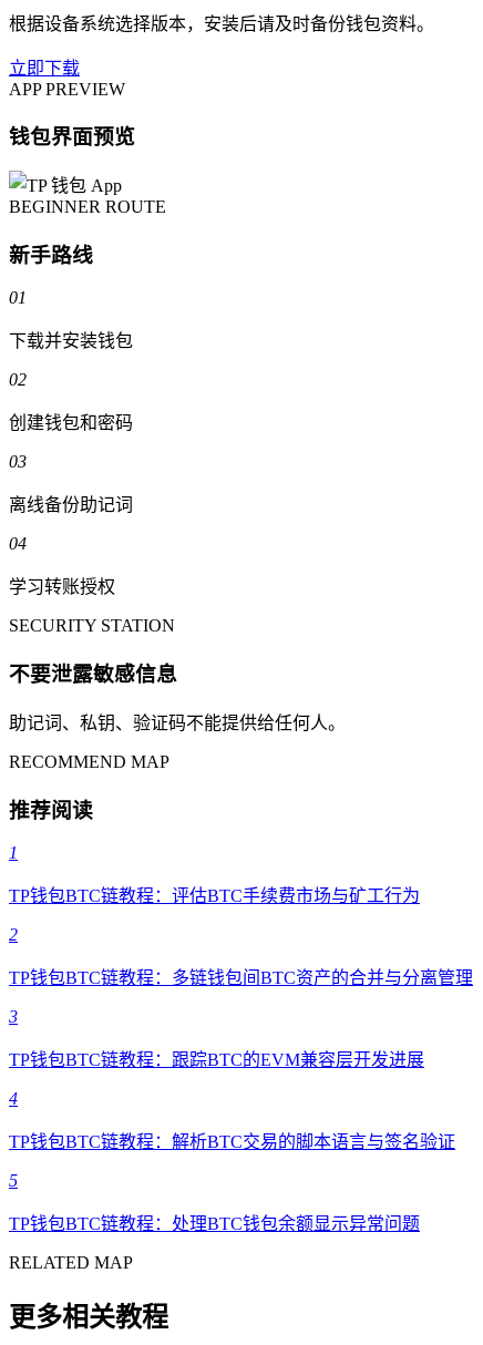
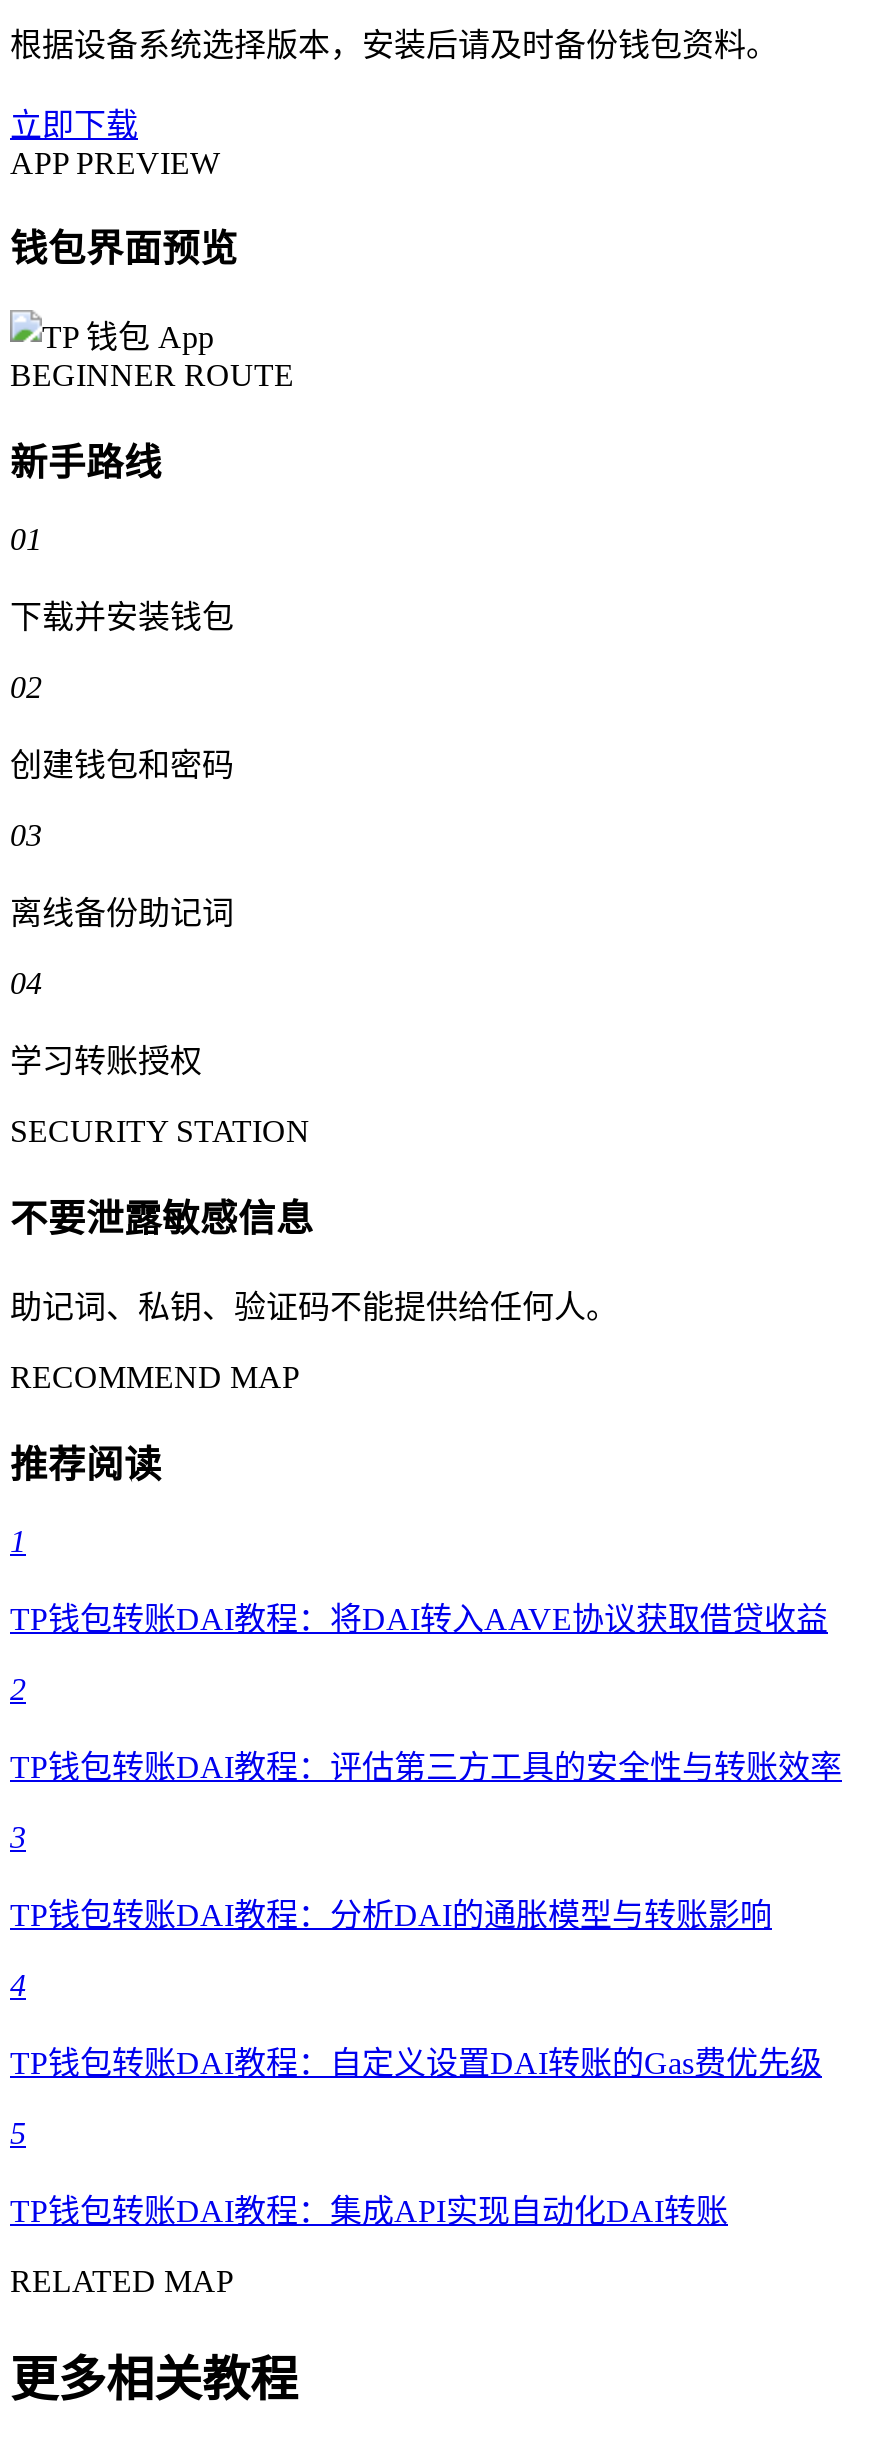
- TP钱包BTC链教程：评估BTC手续费市场与矿工行为
+ TP钱包转账DAI教程：将DAI转入AAVE协议获取借贷收益

- TP钱包BTC链教程：多链钱包间BTC资产的合并与分离管理
+ TP钱包转账DAI教程：评估第三方工具的安全性与转账效率

- TP钱包BTC链教程：跟踪BTC的EVM兼容层开发进展
+ TP钱包转账DAI教程：分析DAI的通胀模型与转账影响

- TP钱包BTC链教程：解析BTC交易的脚本语言与签名验证
+ TP钱包转账DAI教程：自定义设置DAI转账的Gas费优先级

- TP钱包BTC链教程：处理BTC钱包余额显示异常问题
+ TP钱包转账DAI教程：集成API实现自动化DAI转账
